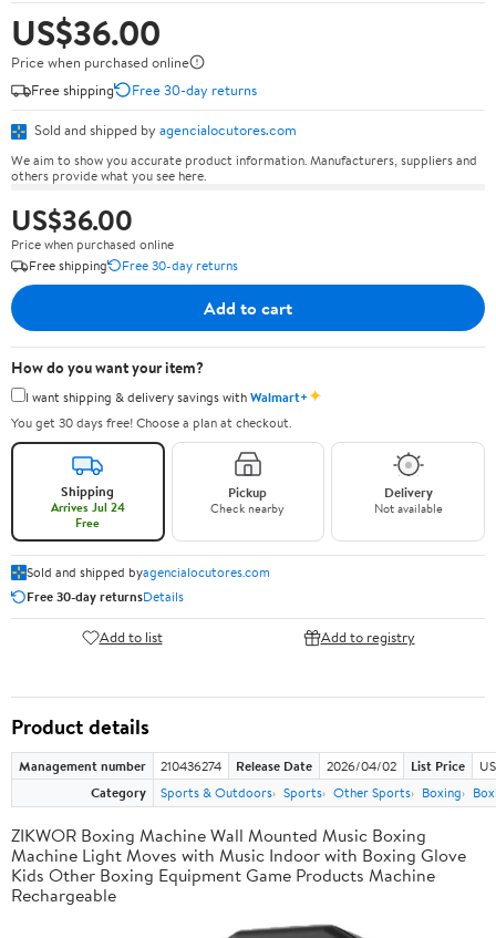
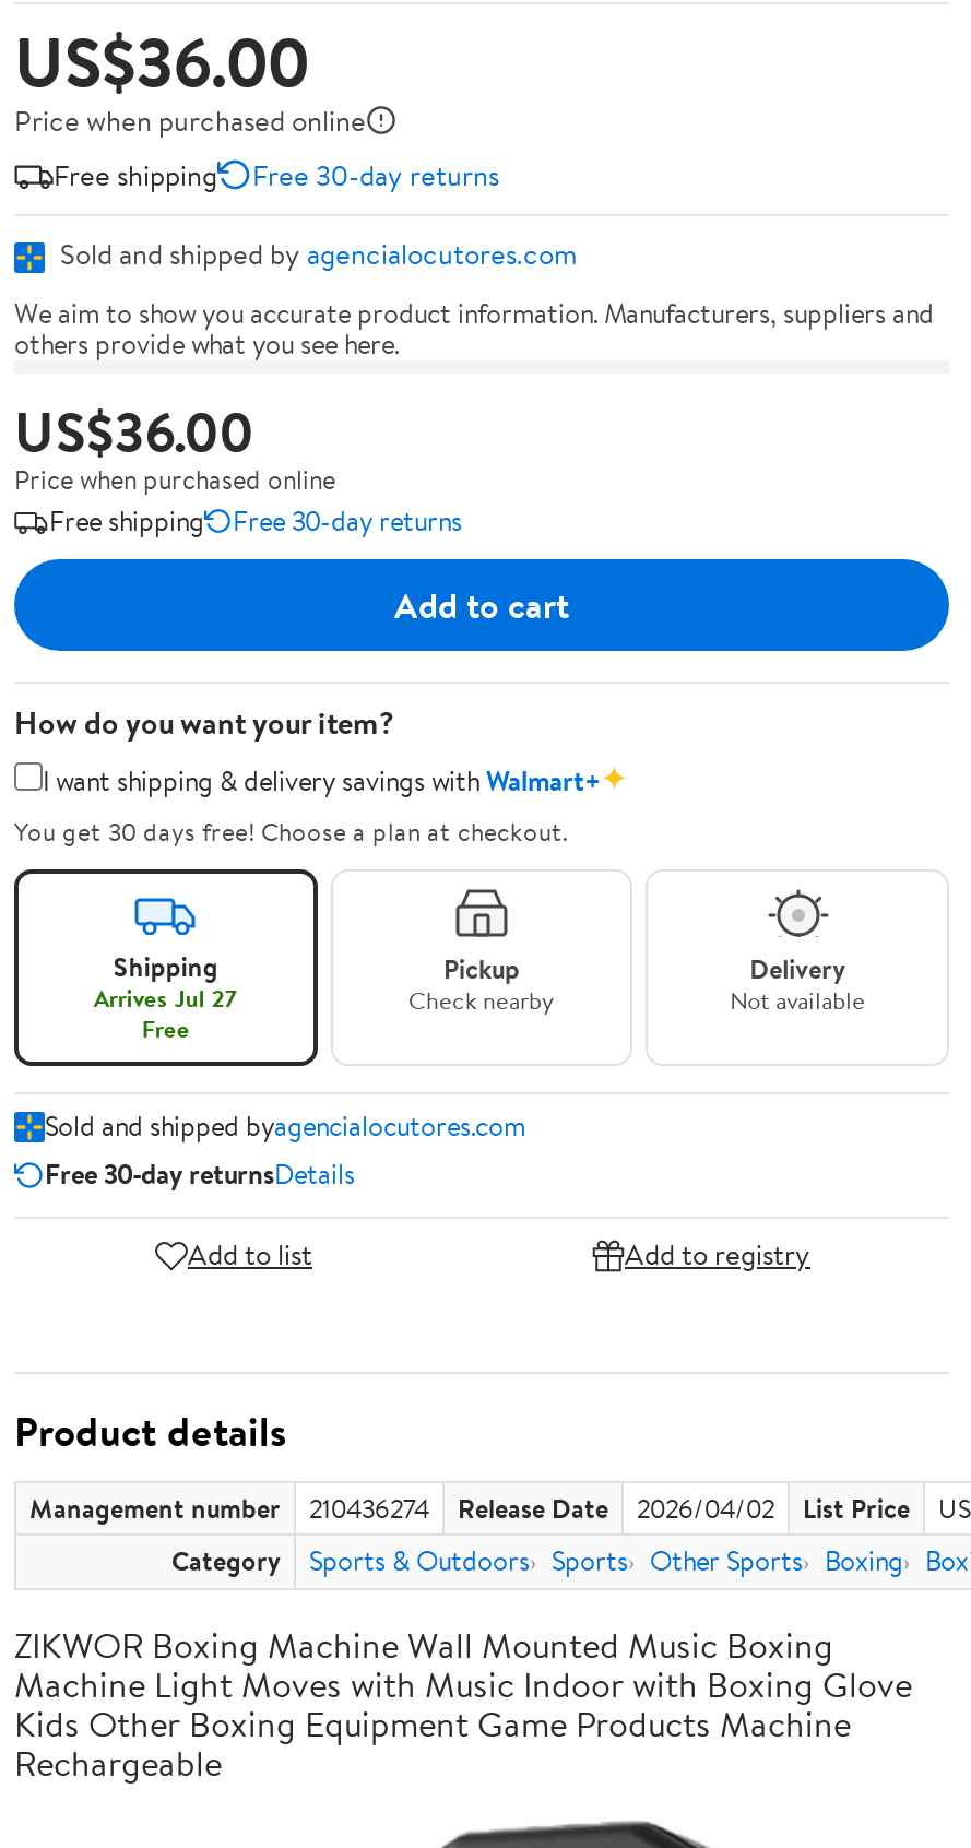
- Arrives Jul 24
+ Arrives Jul 27
